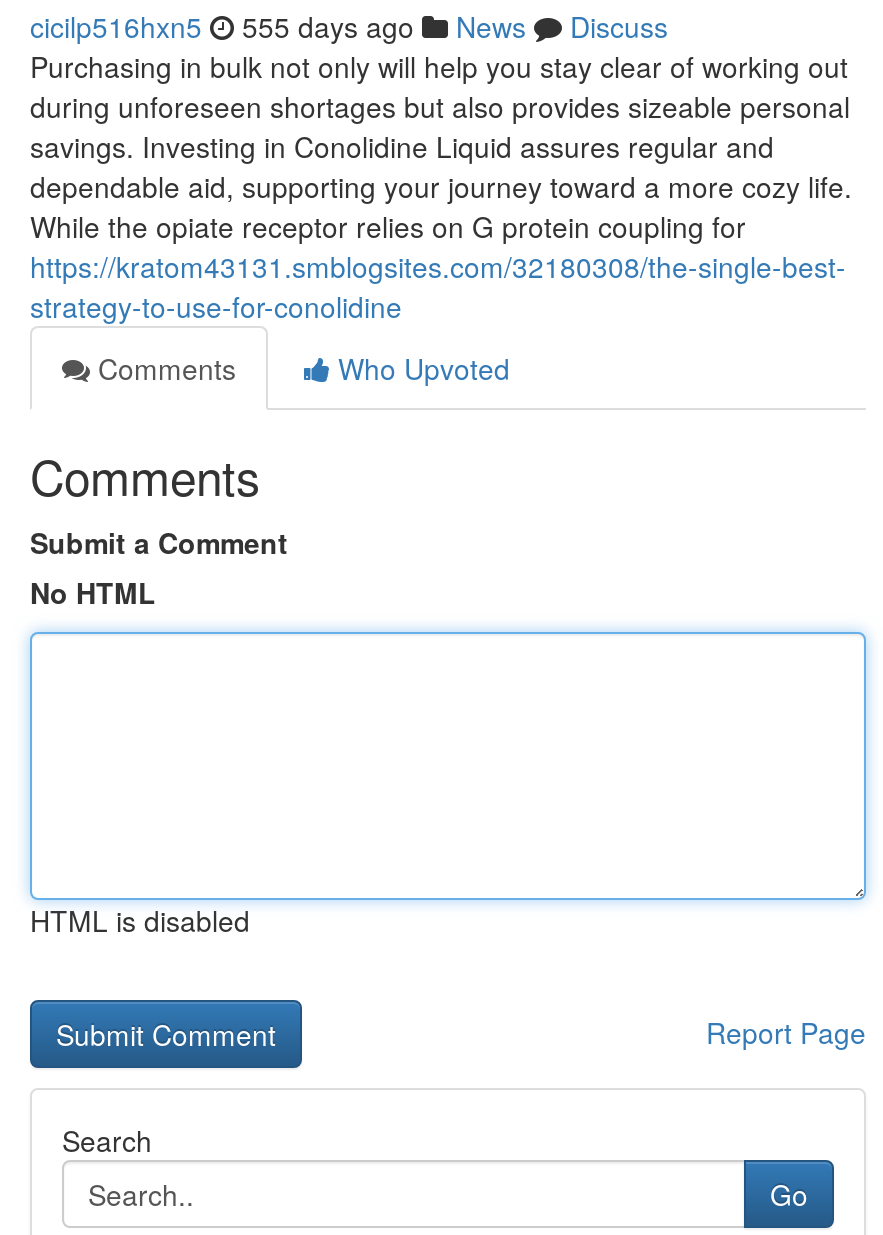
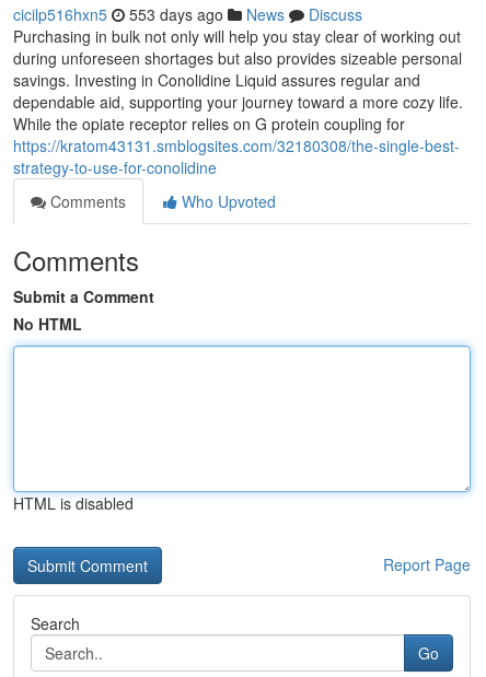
- cicilp516hxn5 555 days ago News Discuss
+ cicilp516hxn5 553 days ago News Discuss
